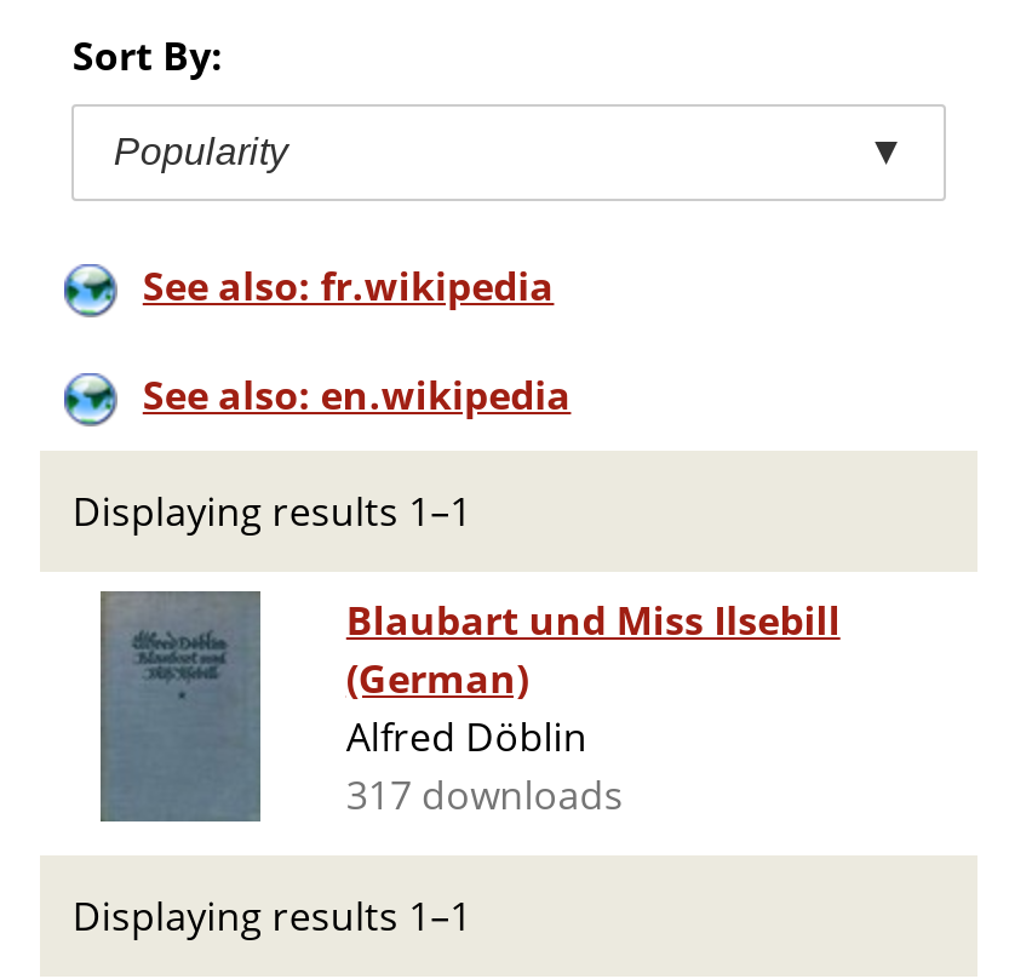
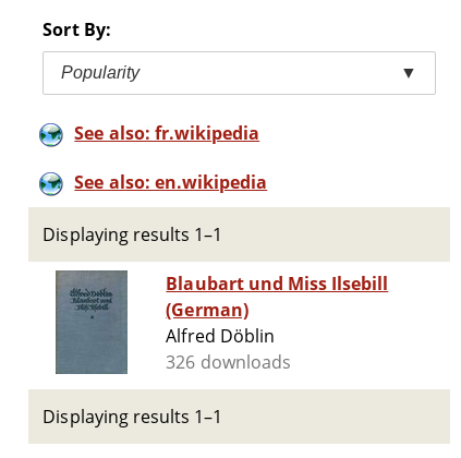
- 317 downloads
+ 326 downloads
